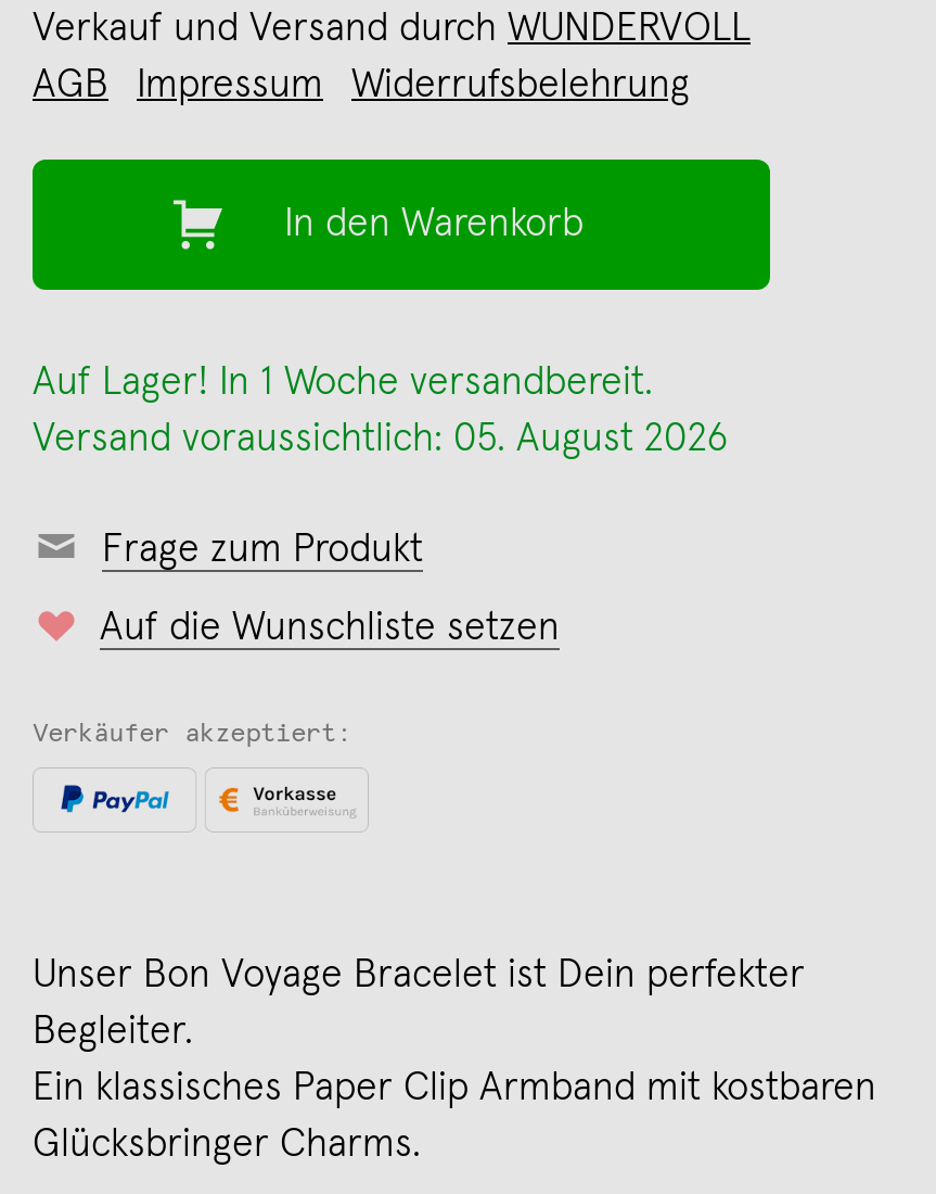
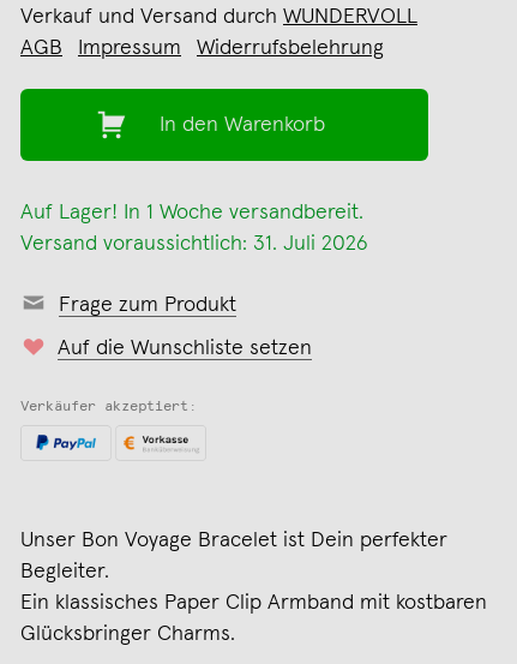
- Versand voraussichtlich: 05. August 2026
+ Versand voraussichtlich: 31. Juli 2026
